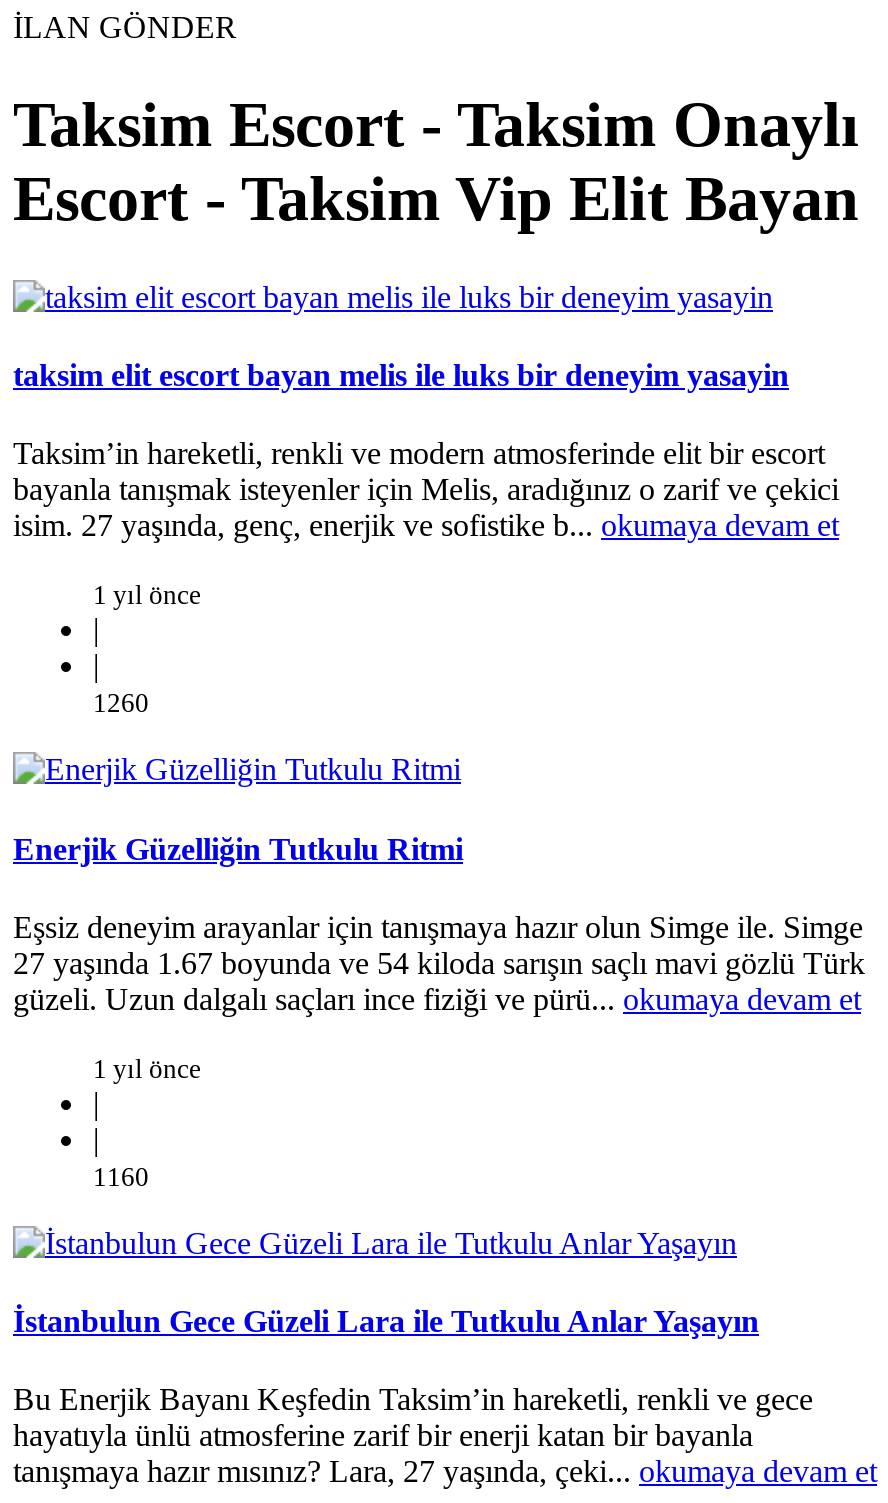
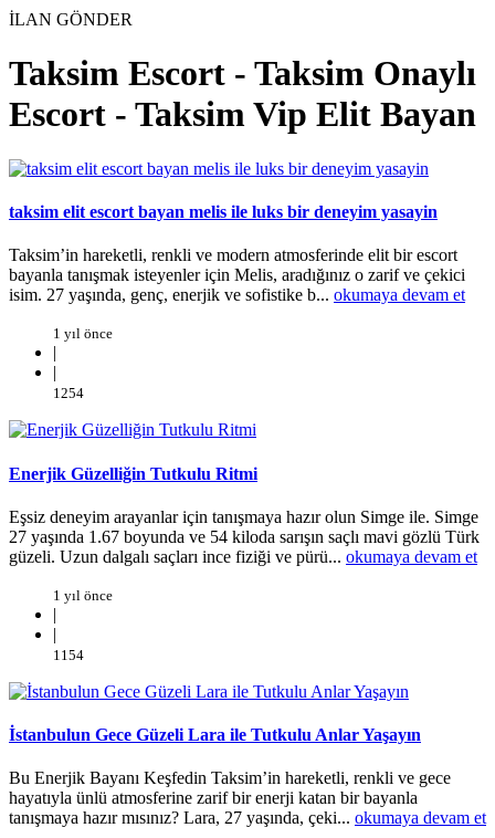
- 1260
+ 1254

- 1160
+ 1154
